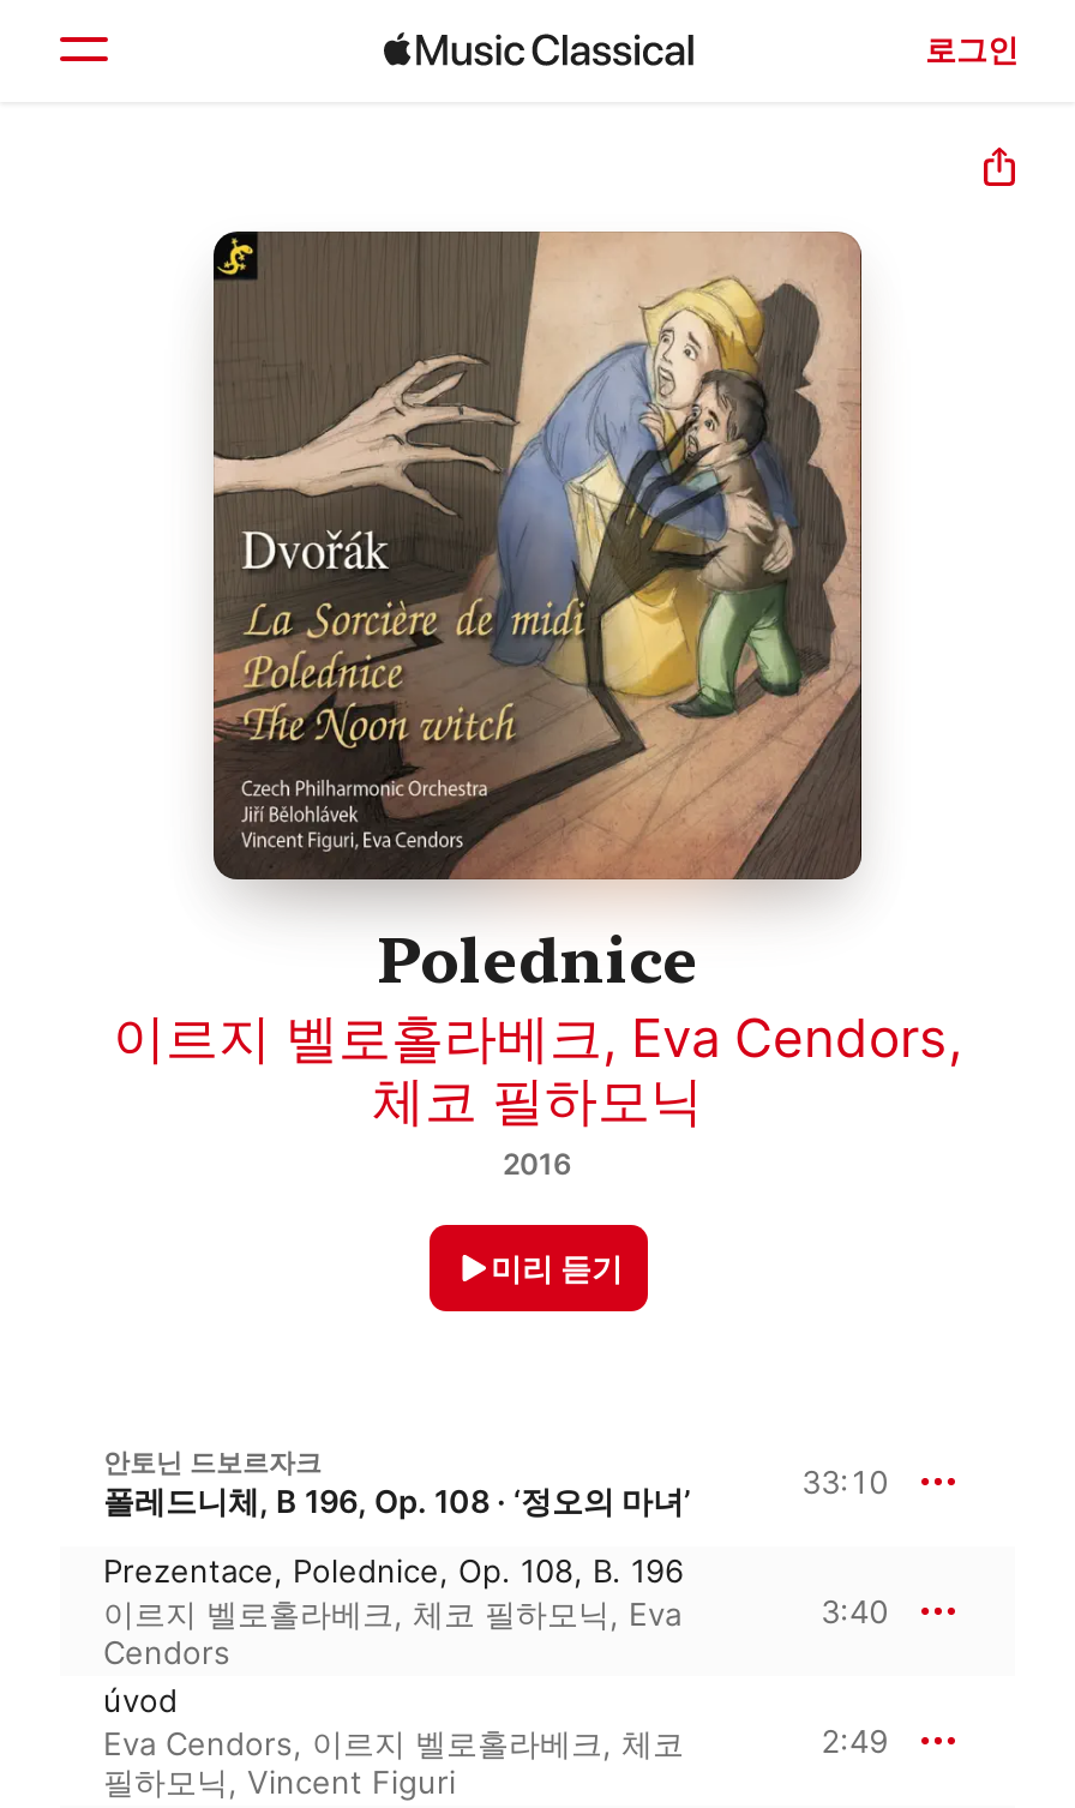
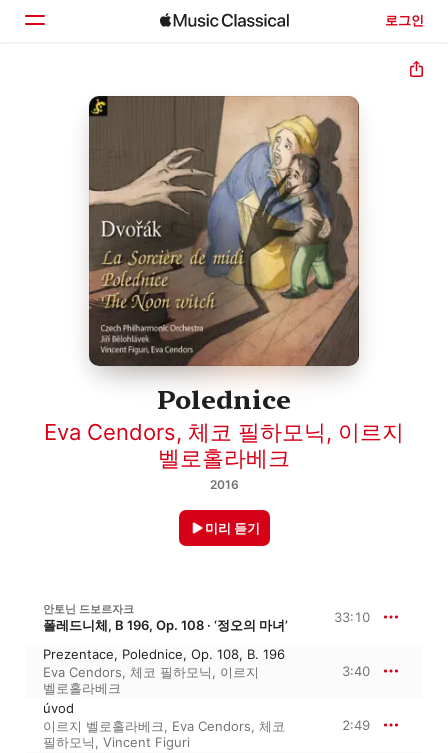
- 이르지 벨로홀라베크, Eva Cendors,
- 체코 필하모닉
+ Eva Cendors, 체코 필하모닉, 이르지
+ 벨로홀라베크

- 이르지 벨로홀라베크, 체코 필하모닉, Eva
- Cendors
+ Eva Cendors, 체코 필하모닉, 이르지
+ 벨로홀라베크

- Eva Cendors, 이르지 벨로홀라베크, 체코
+ 이르지 벨로홀라베크, Eva Cendors, 체코
